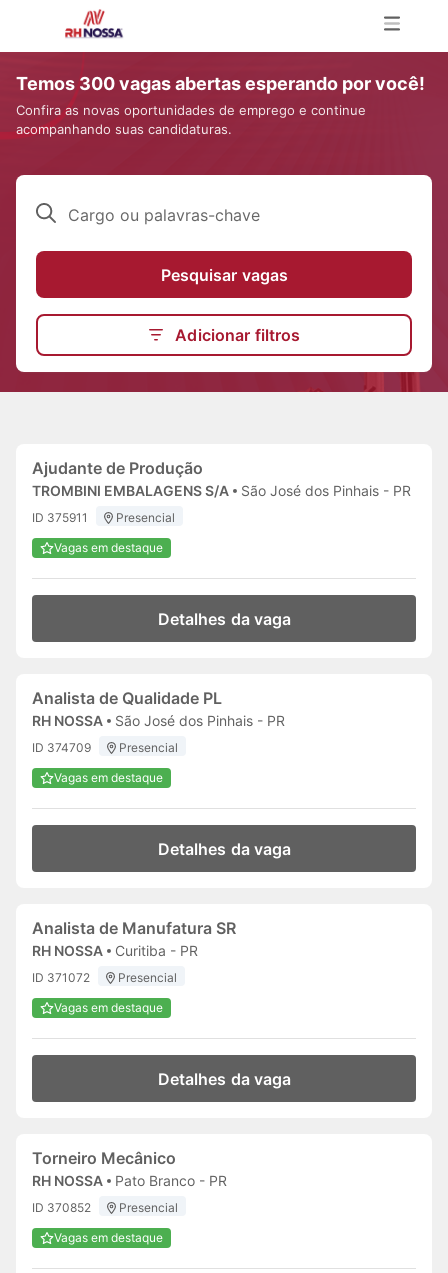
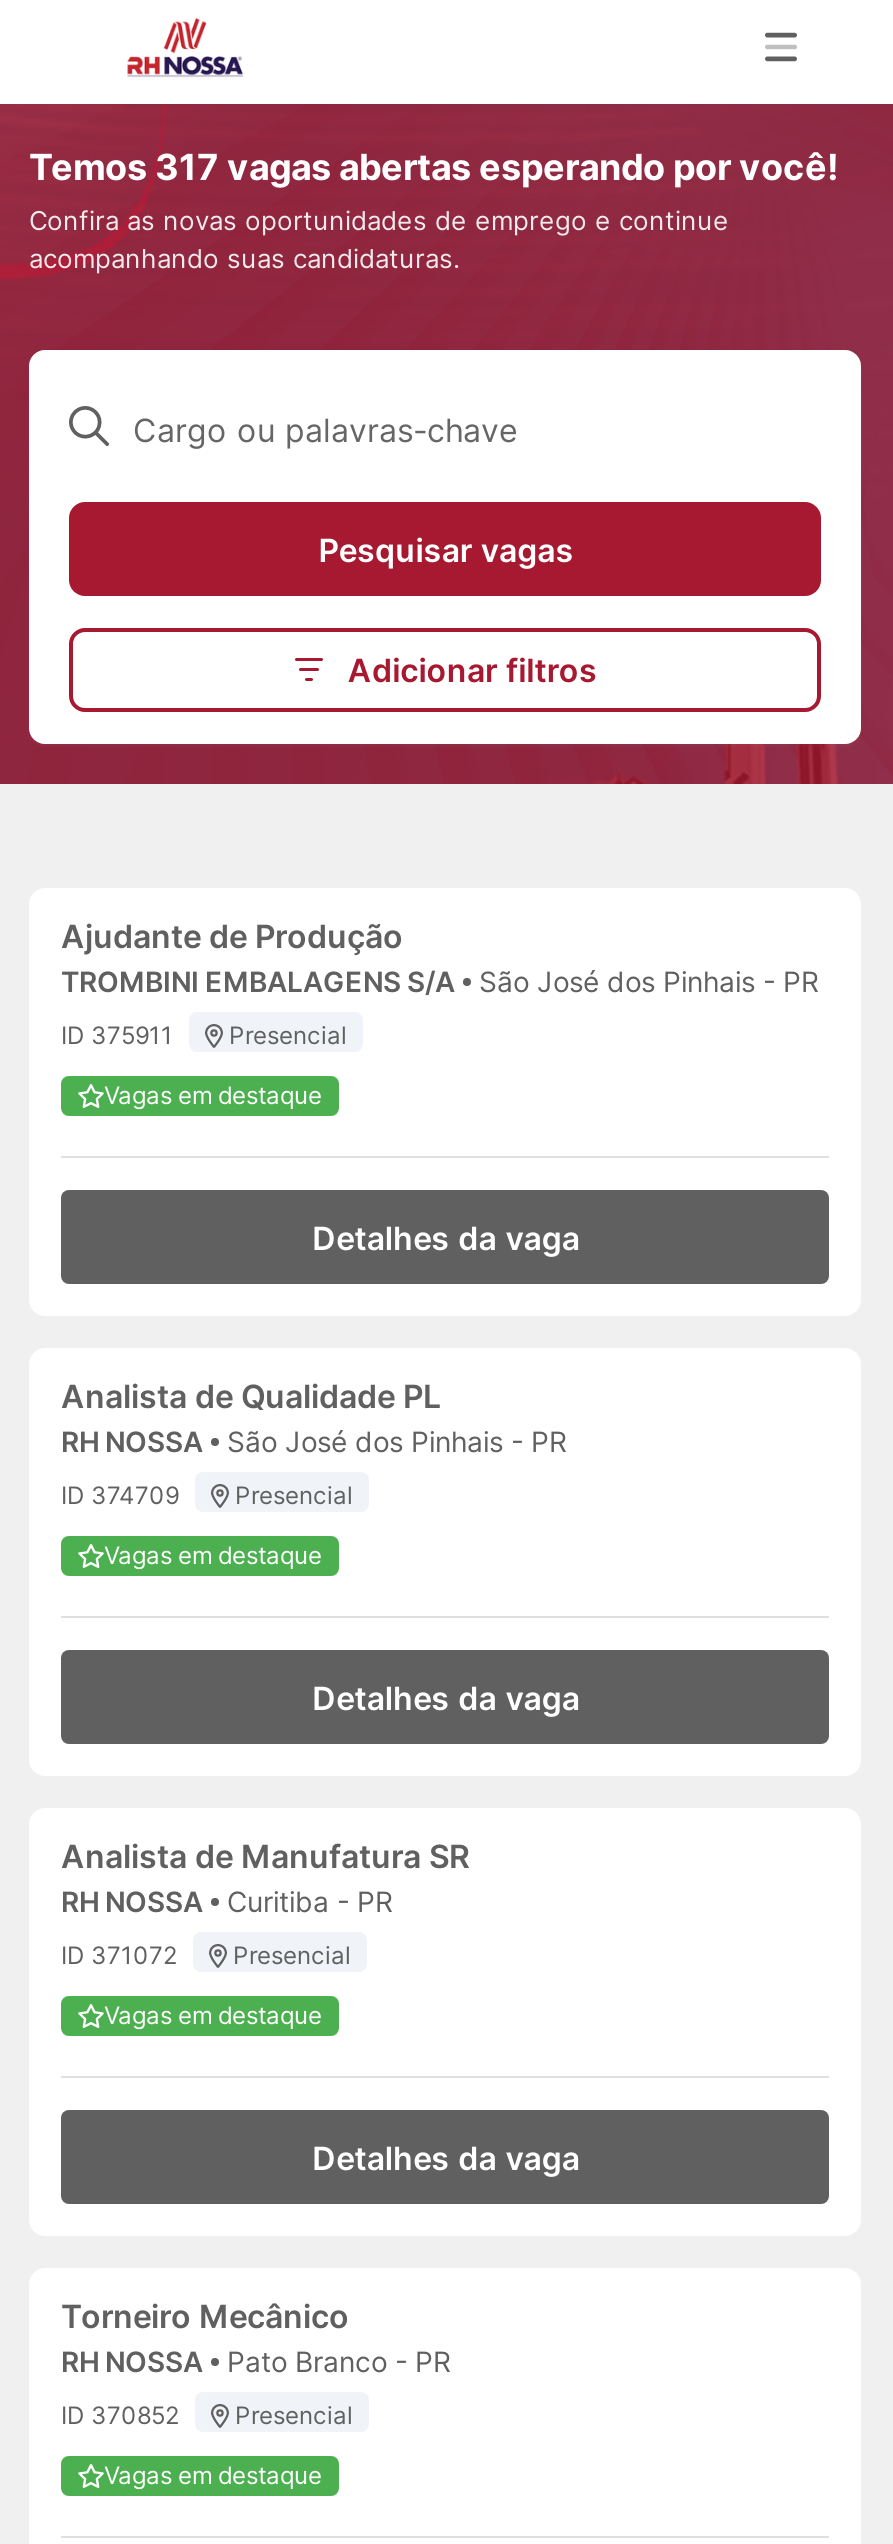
- Temos 300 vagas abertas esperando por você!
+ Temos 317 vagas abertas esperando por você!
